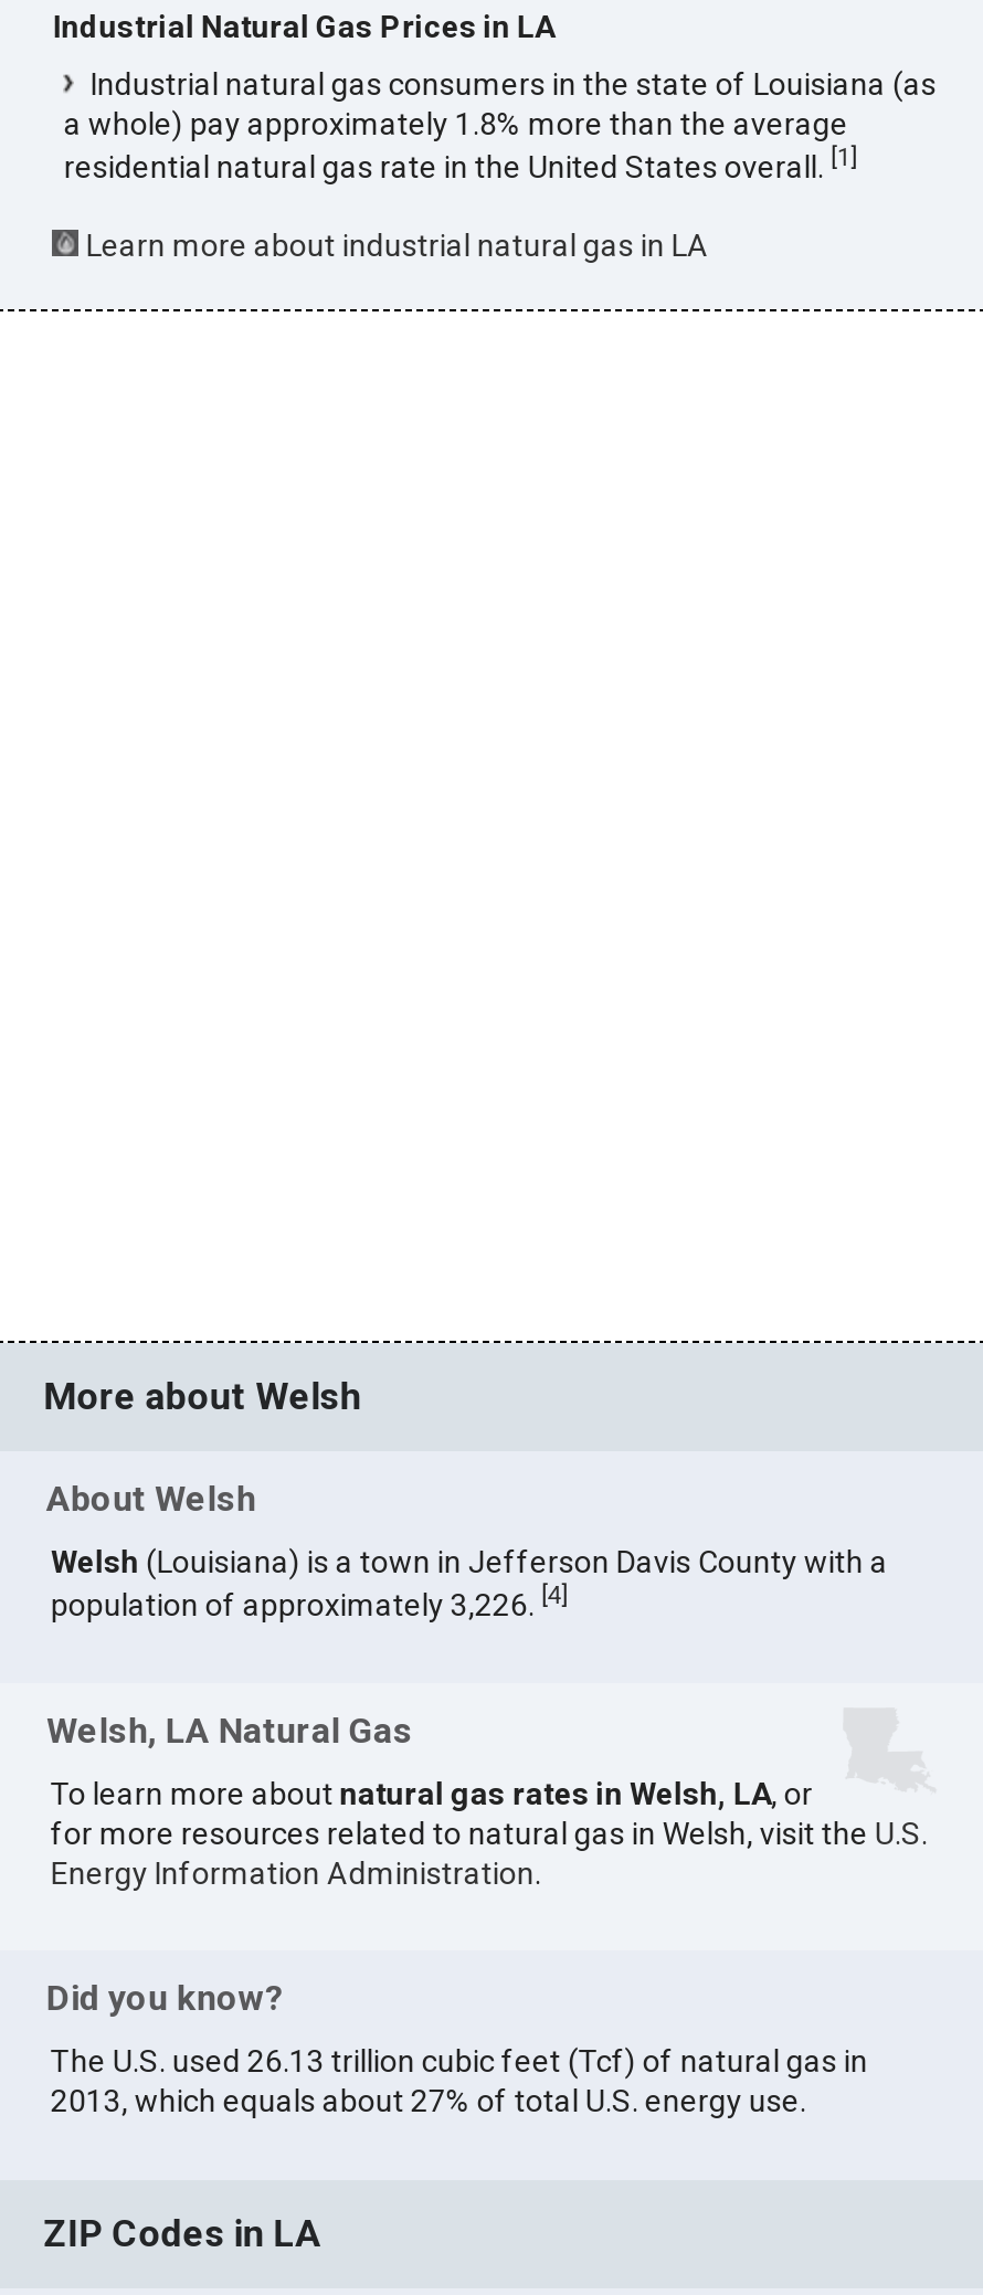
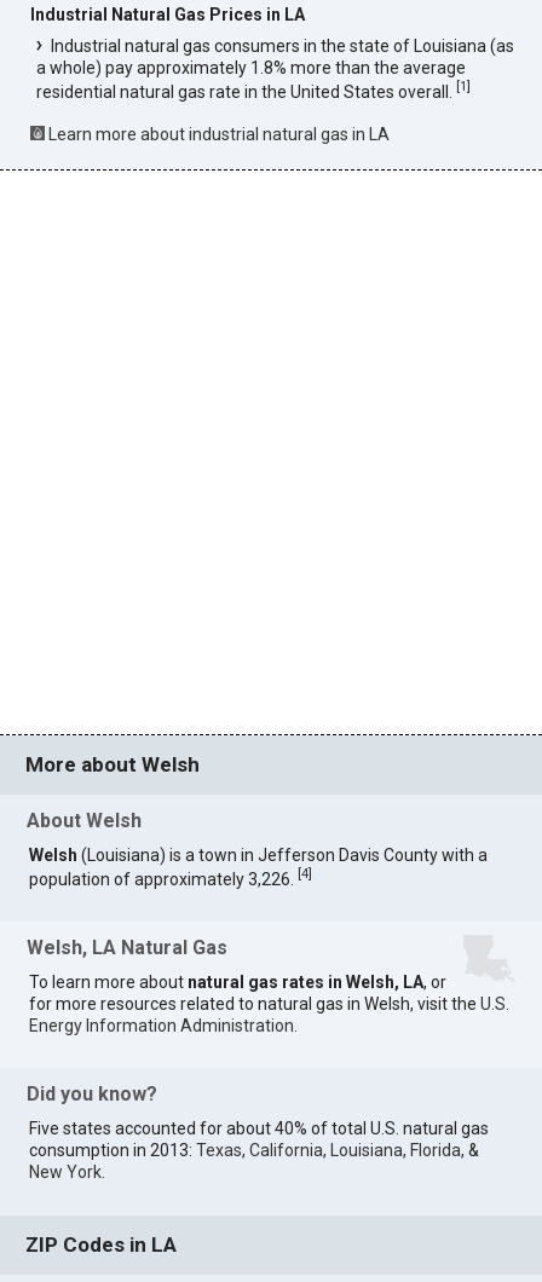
- The U.S. used 26.13 trillion cubic feet (Tcf) of natural gas in
- 2013, which equals about 27% of total U.S. energy use.
+ Five states accounted for about 40% of total U.S. natural gas
+ consumption in 2013: Texas, California, Louisiana, Florida, &
+ New York.
